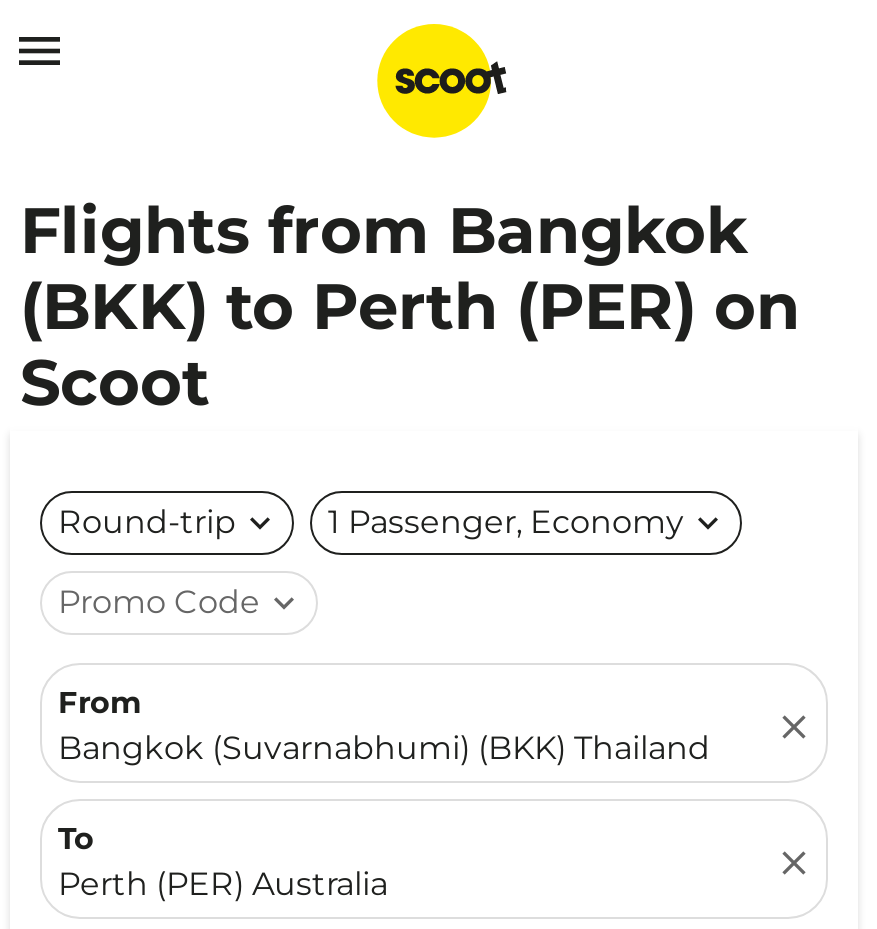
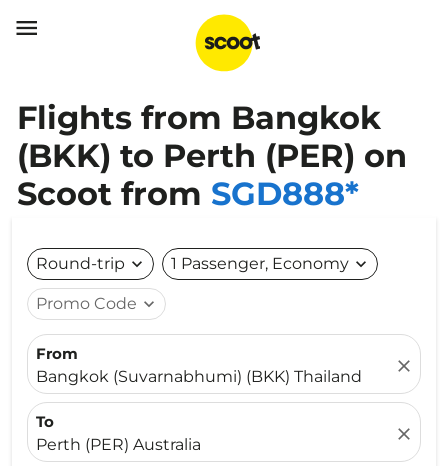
- Scoot
+ Scoot from SGD888*
